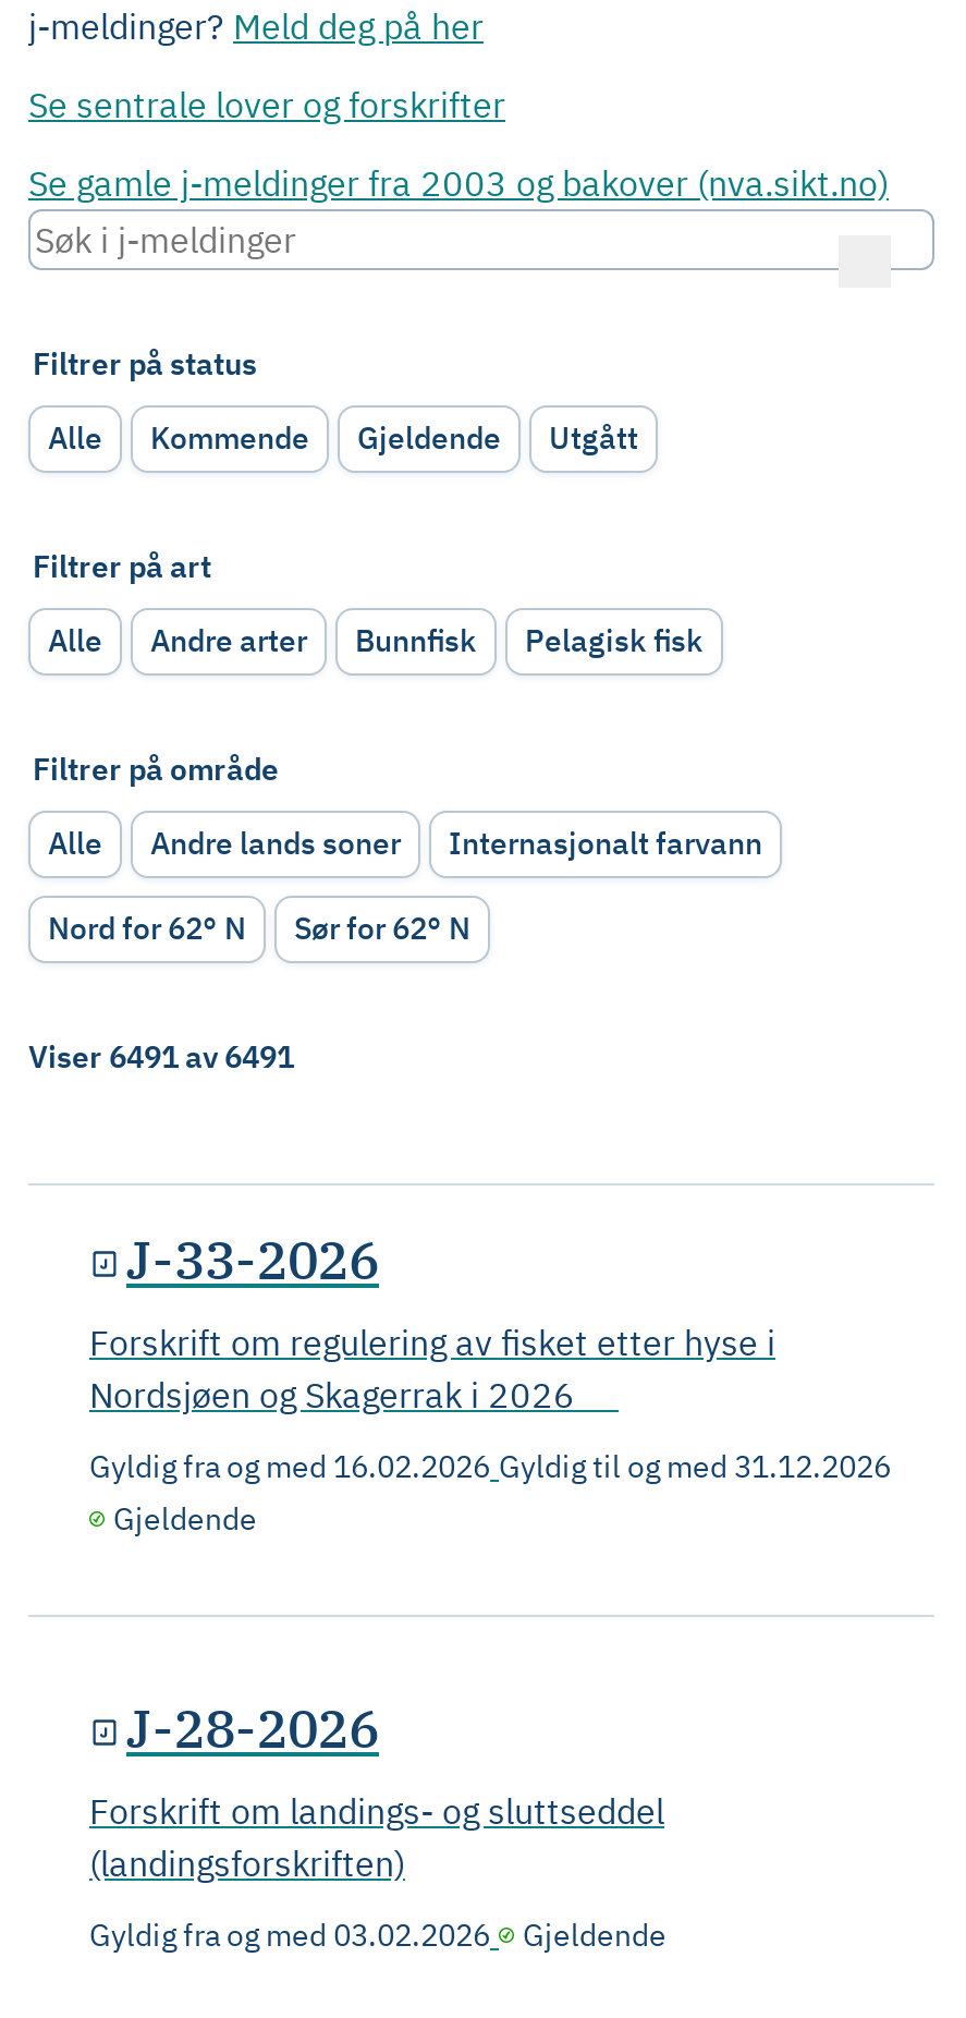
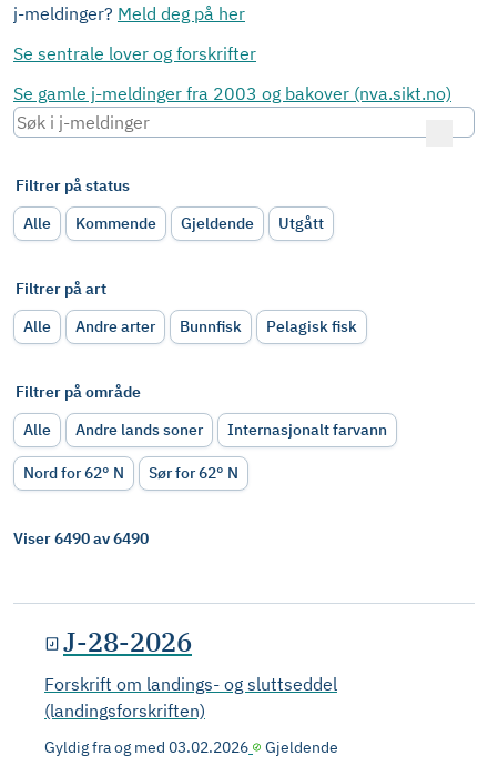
- Viser 6491 av 6491
- J-33-2026
- Forskrift om regulering av fisket etter hyse i
- Nordsjøen og Skagerrak i 2026
- Gyldig fra og med 16.02.2026 Gyldig til og med 31.12.2026
- Gjeldende
+ Viser 6490 av 6490
